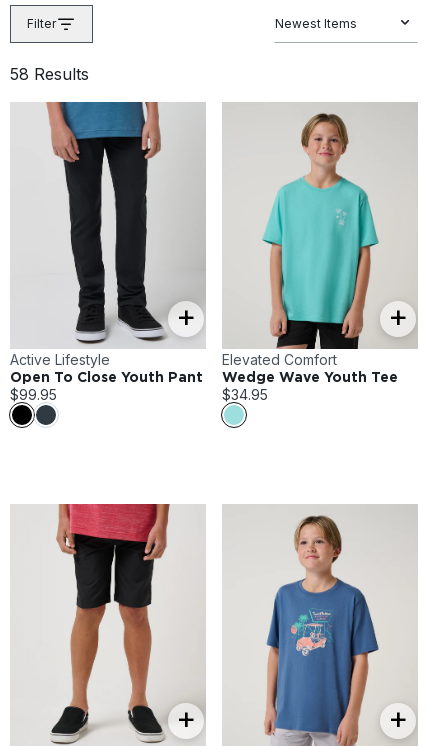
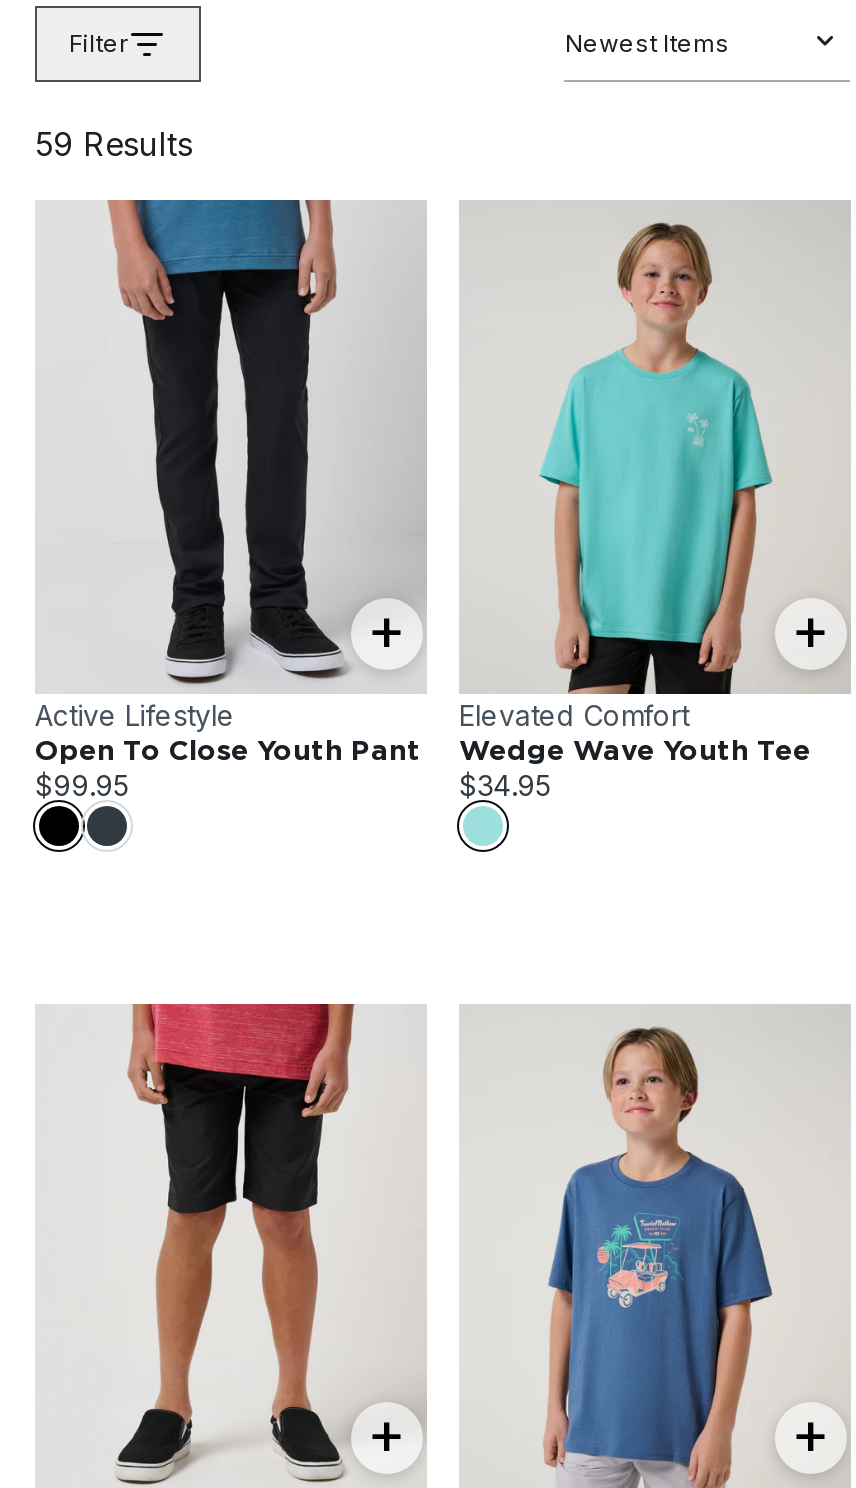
- 58 Results
+ 59 Results
